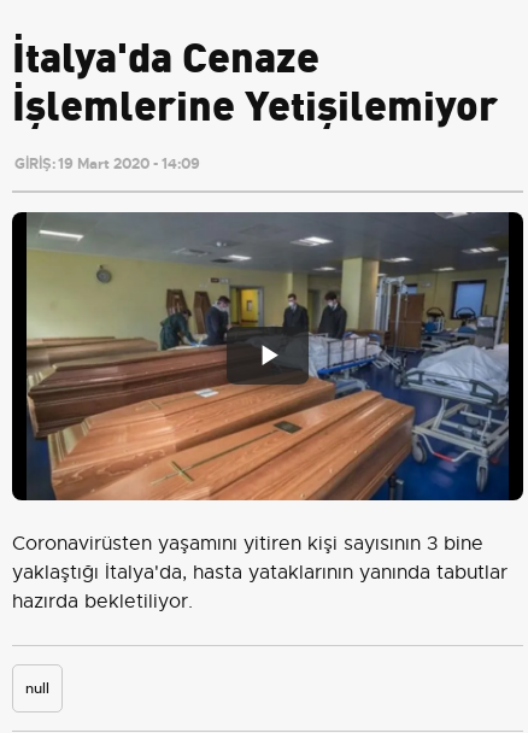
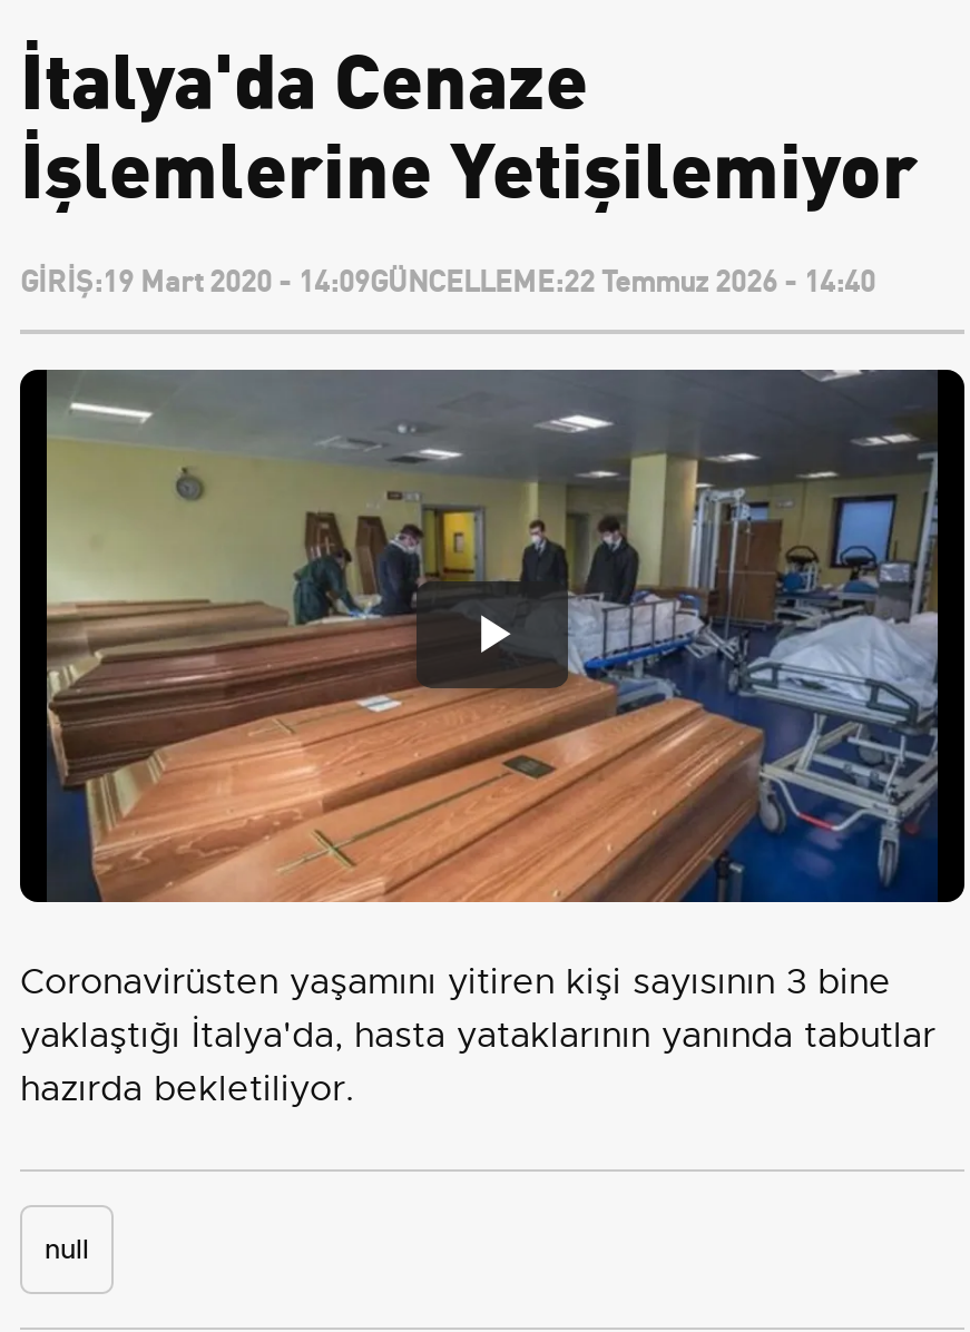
- GİRİŞ: 19 Mart 2020 - 14:09
+ GİRİŞ:19 Mart 2020 - 14:09GÜNCELLEME:22 Temmuz 2026 - 14:40
